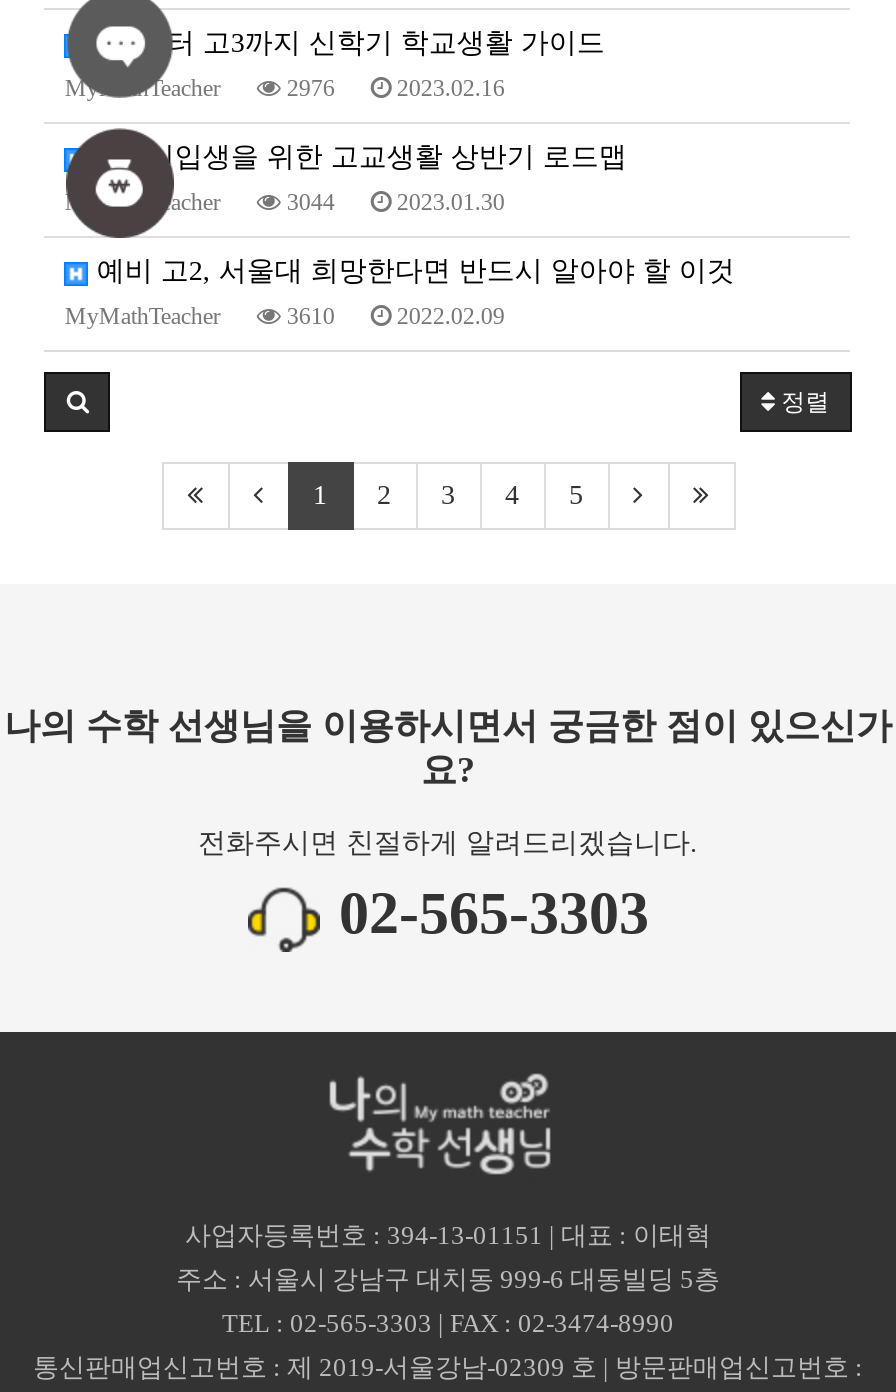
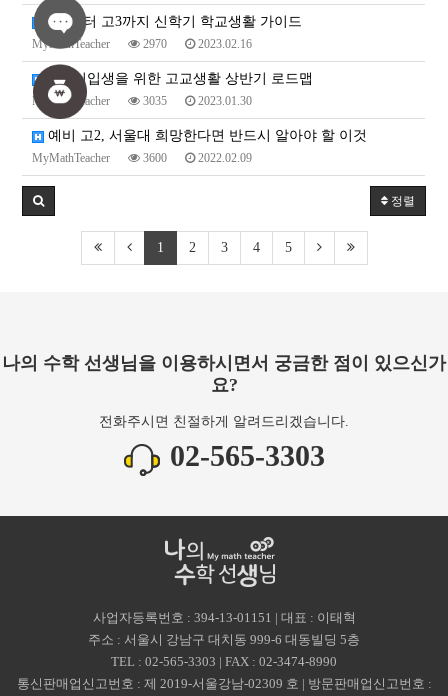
- 2976
+ 2970

- 3044
+ 3035

- MyMathTeacher 3610 2022.02.09
+ MyMathTeacher 3600 2022.02.09
